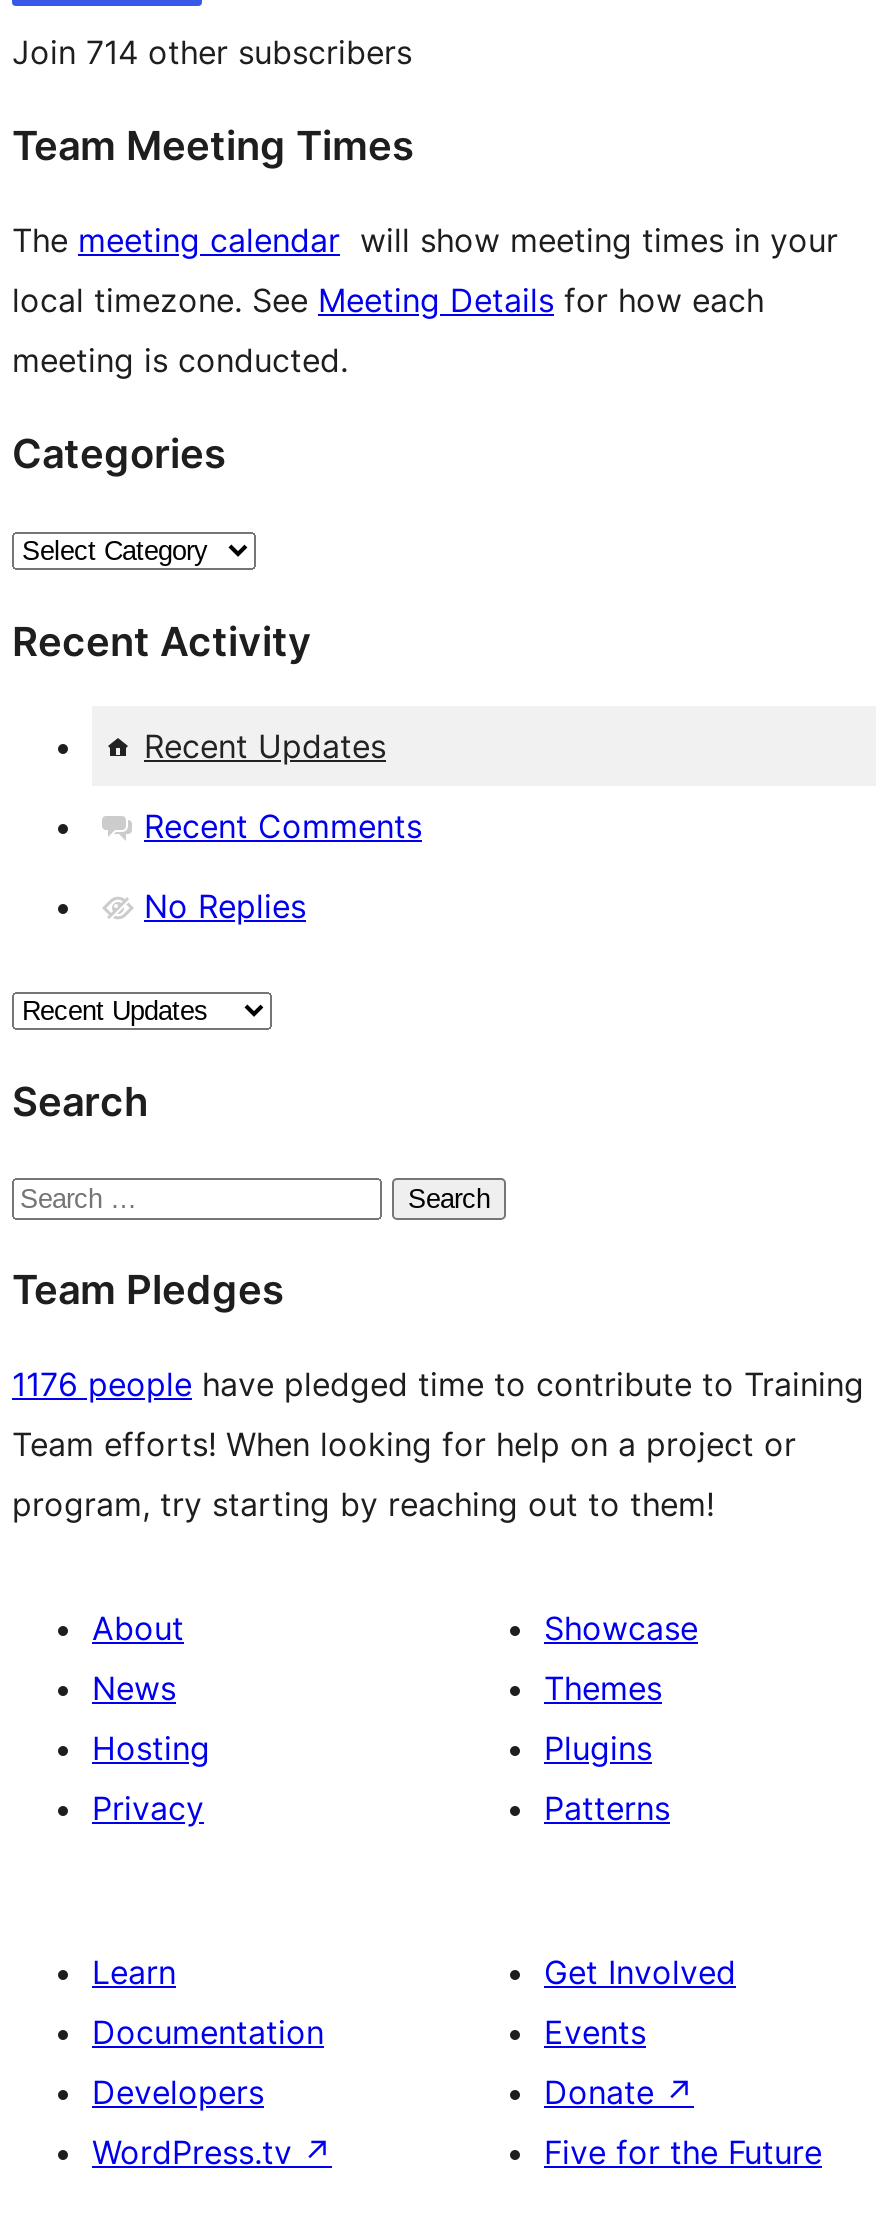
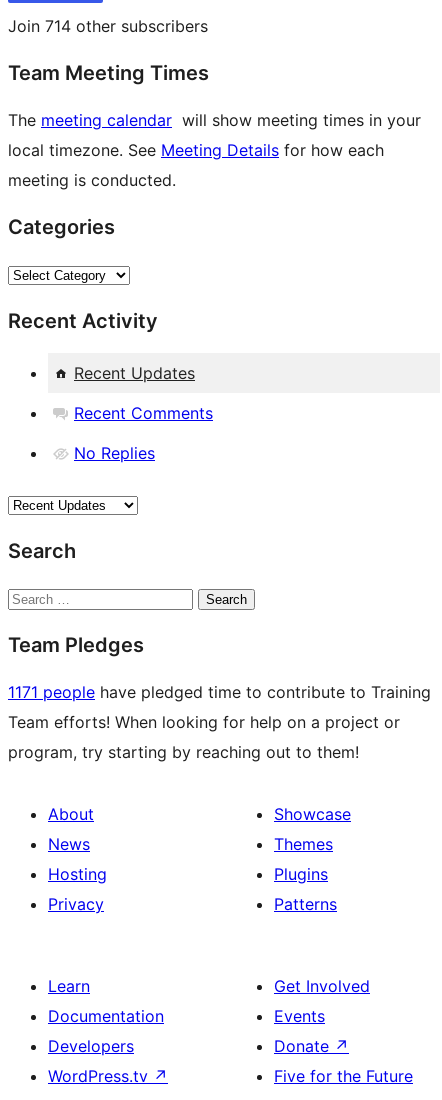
- 1176 people have pledged time to contribute to Training
+ 1171 people have pledged time to contribute to Training
